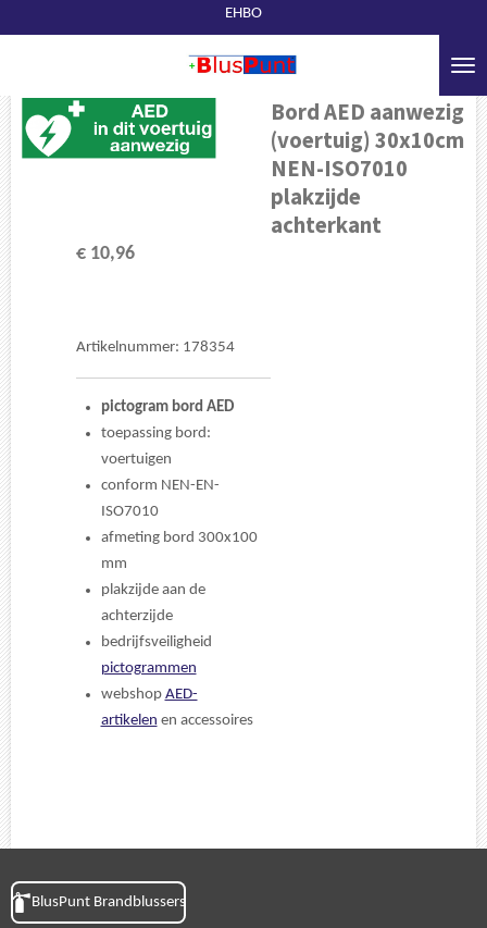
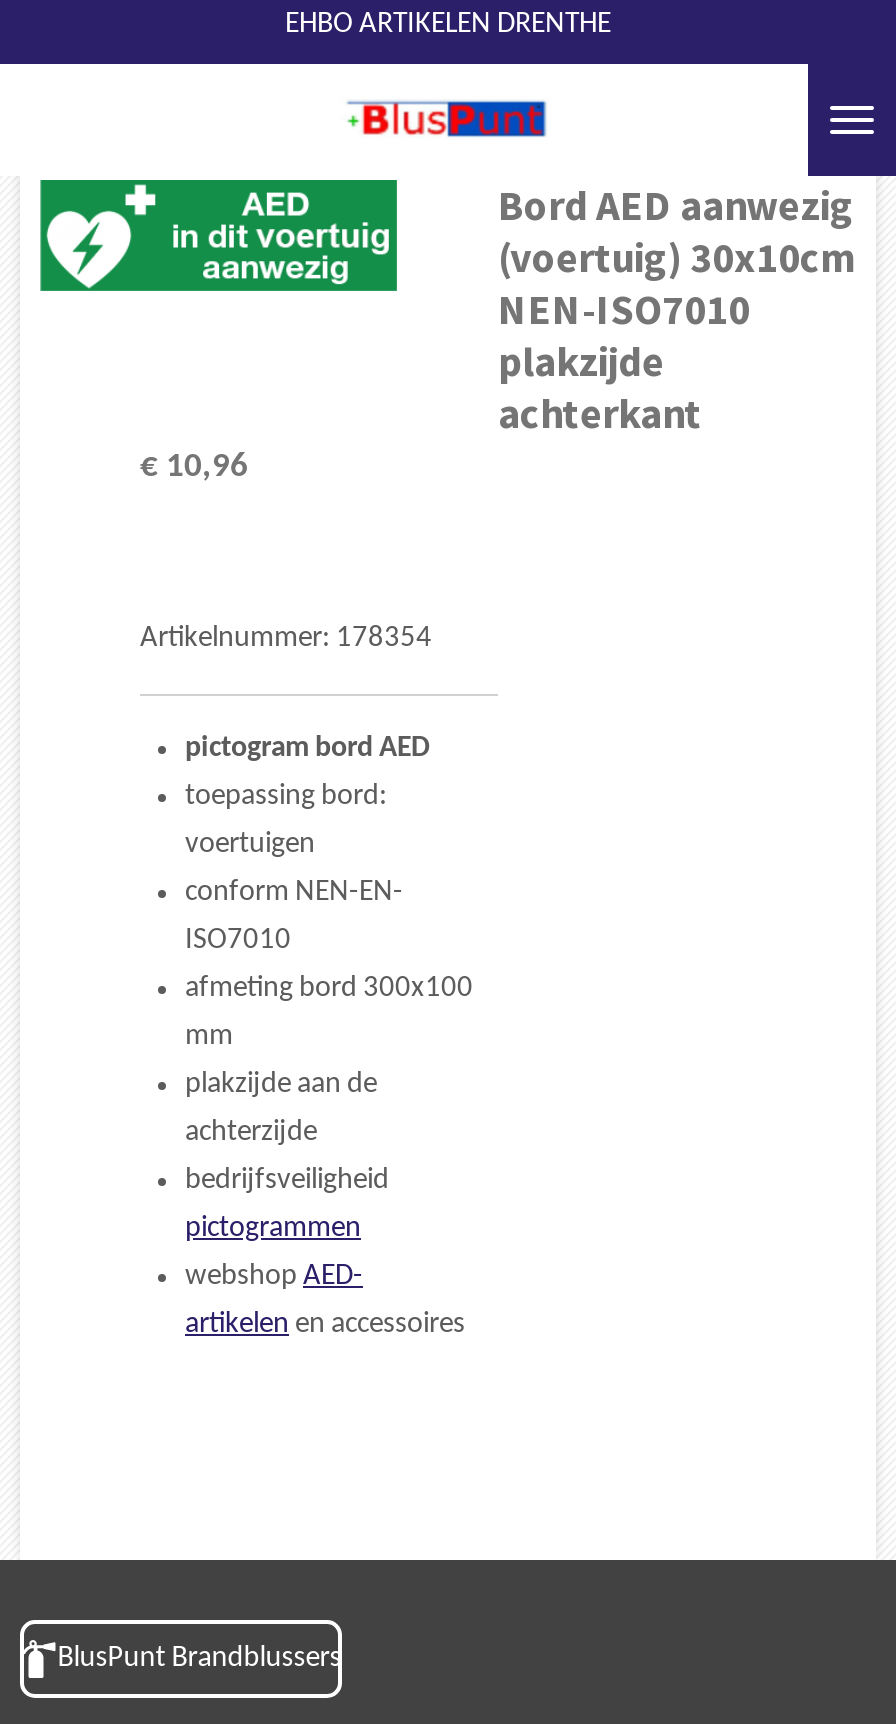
- EHBO
+ EHBO ARTIKELEN DRENTHE
